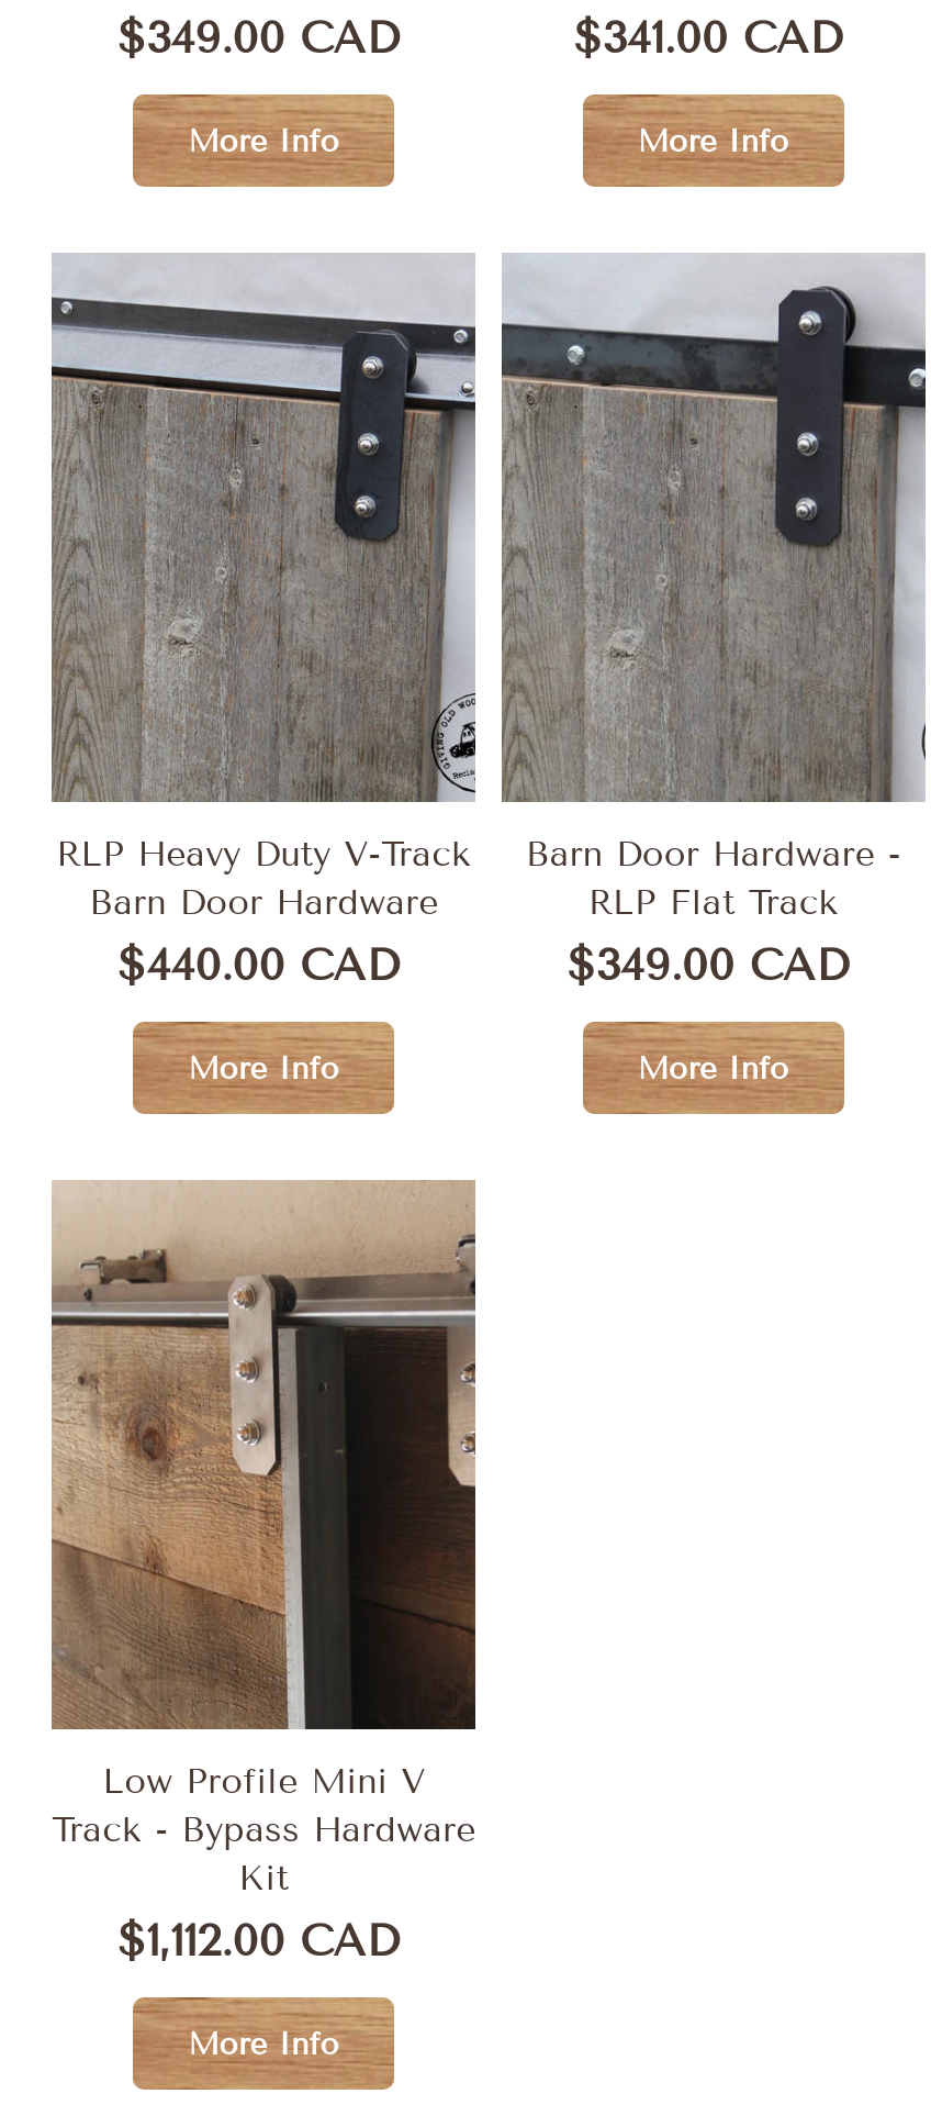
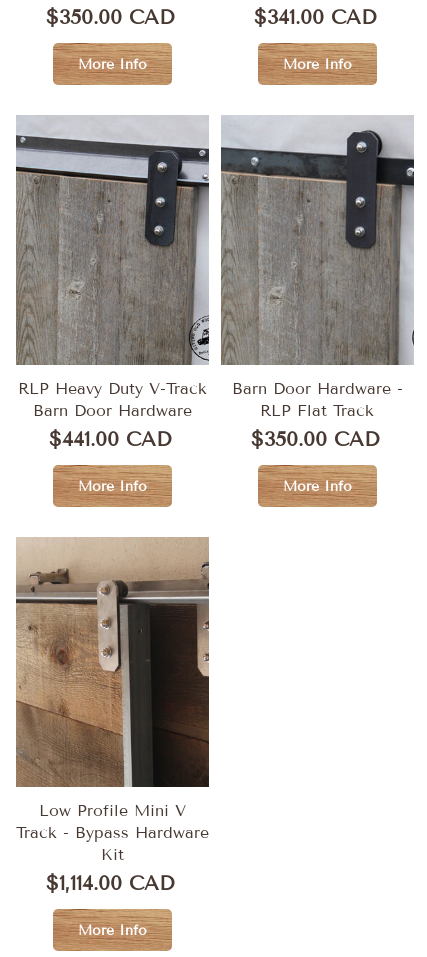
- $349.00 CAD
+ $350.00 CAD

- $440.00 CAD
+ $441.00 CAD

- $349.00 CAD
+ $350.00 CAD

- $1,112.00 CAD
+ $1,114.00 CAD
